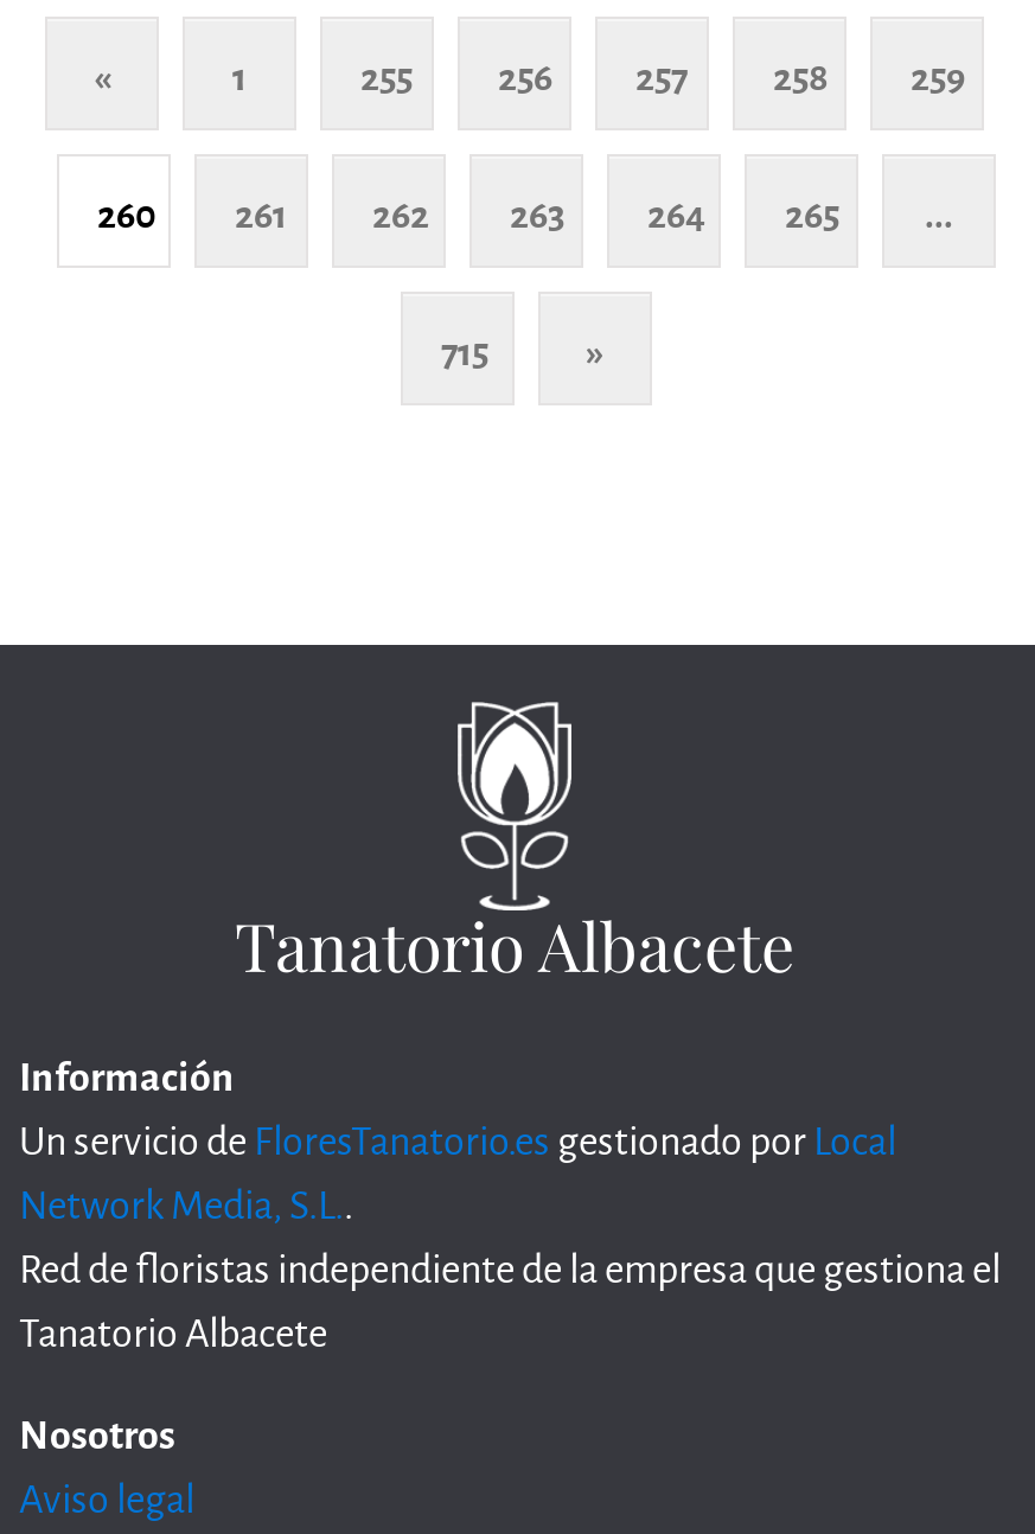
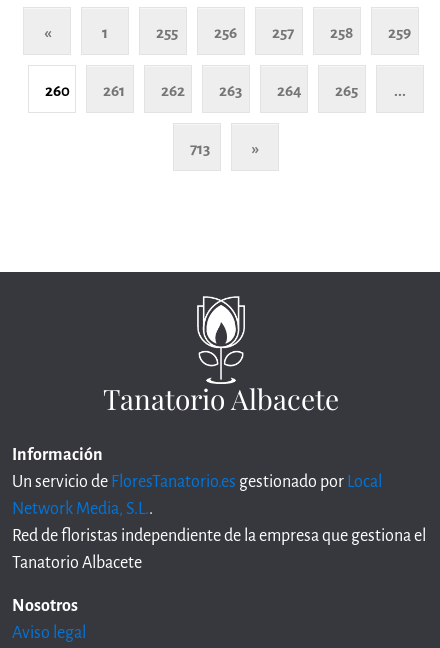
- 715
+ 713
